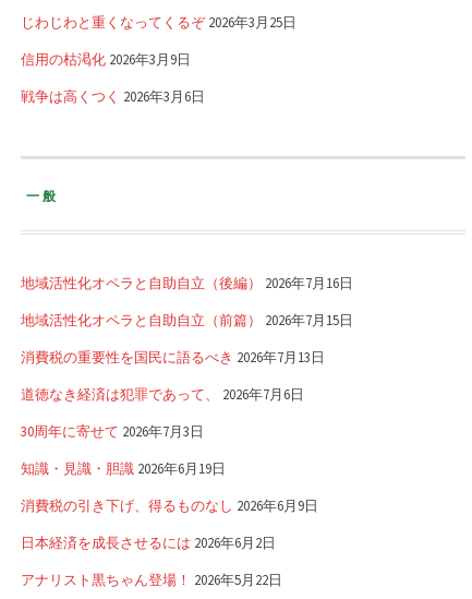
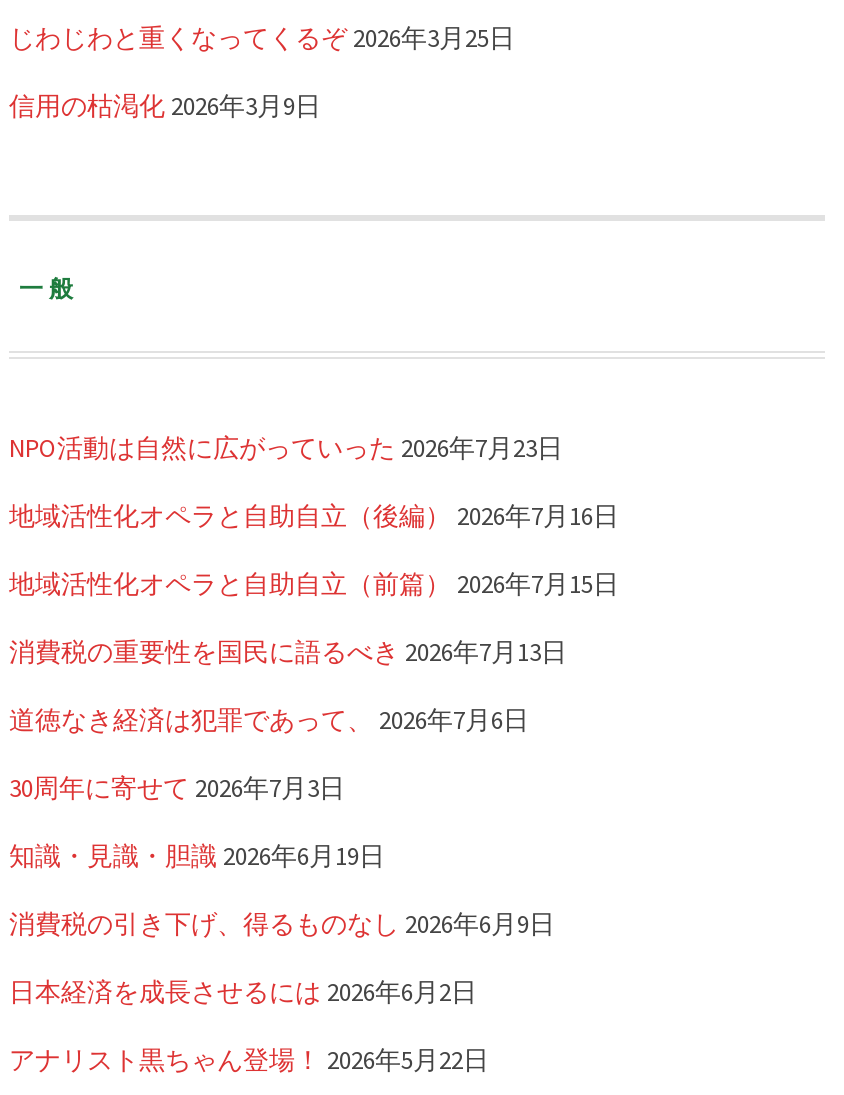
- 戦争は高くつく2026年3月6日

moved up: 一般

+ NPO活動は自然に広がっていった2026年7月23日
